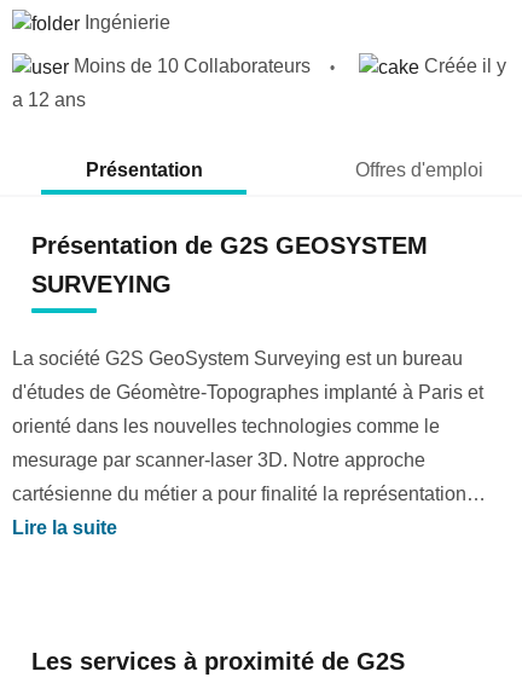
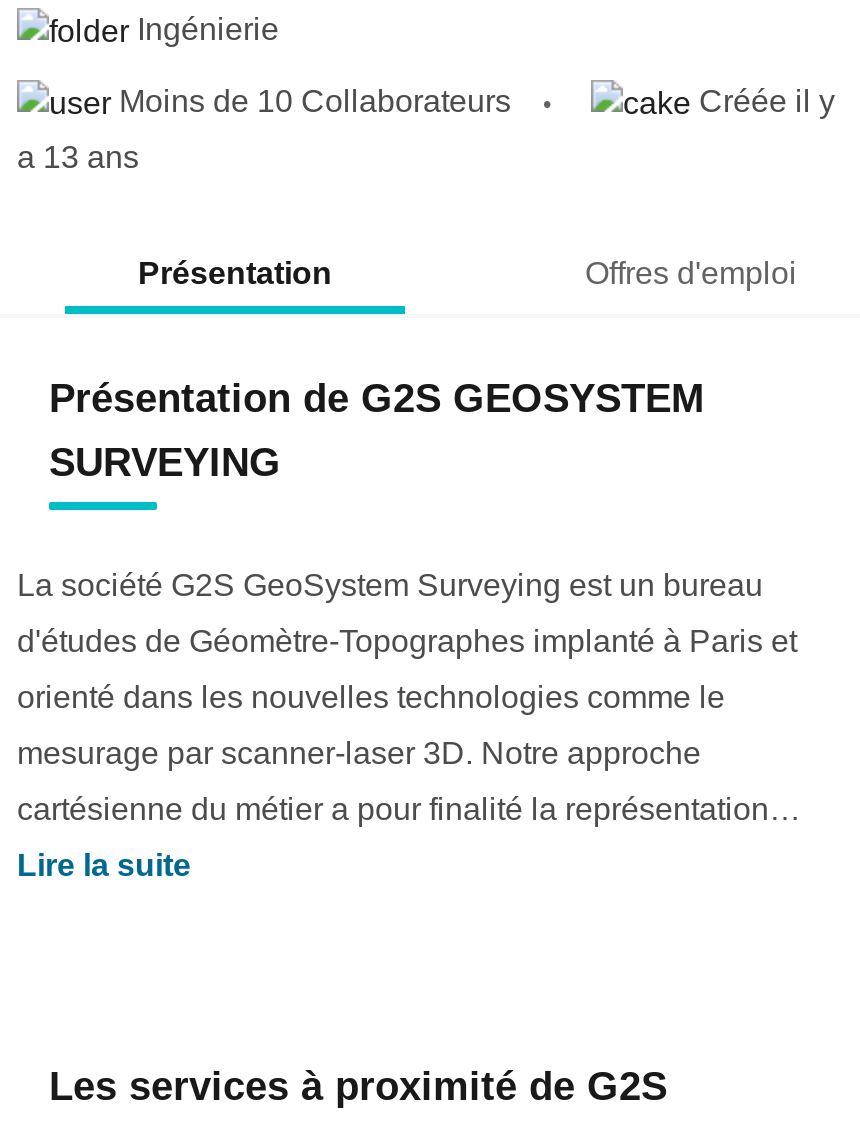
- a 12 ans
+ a 13 ans
